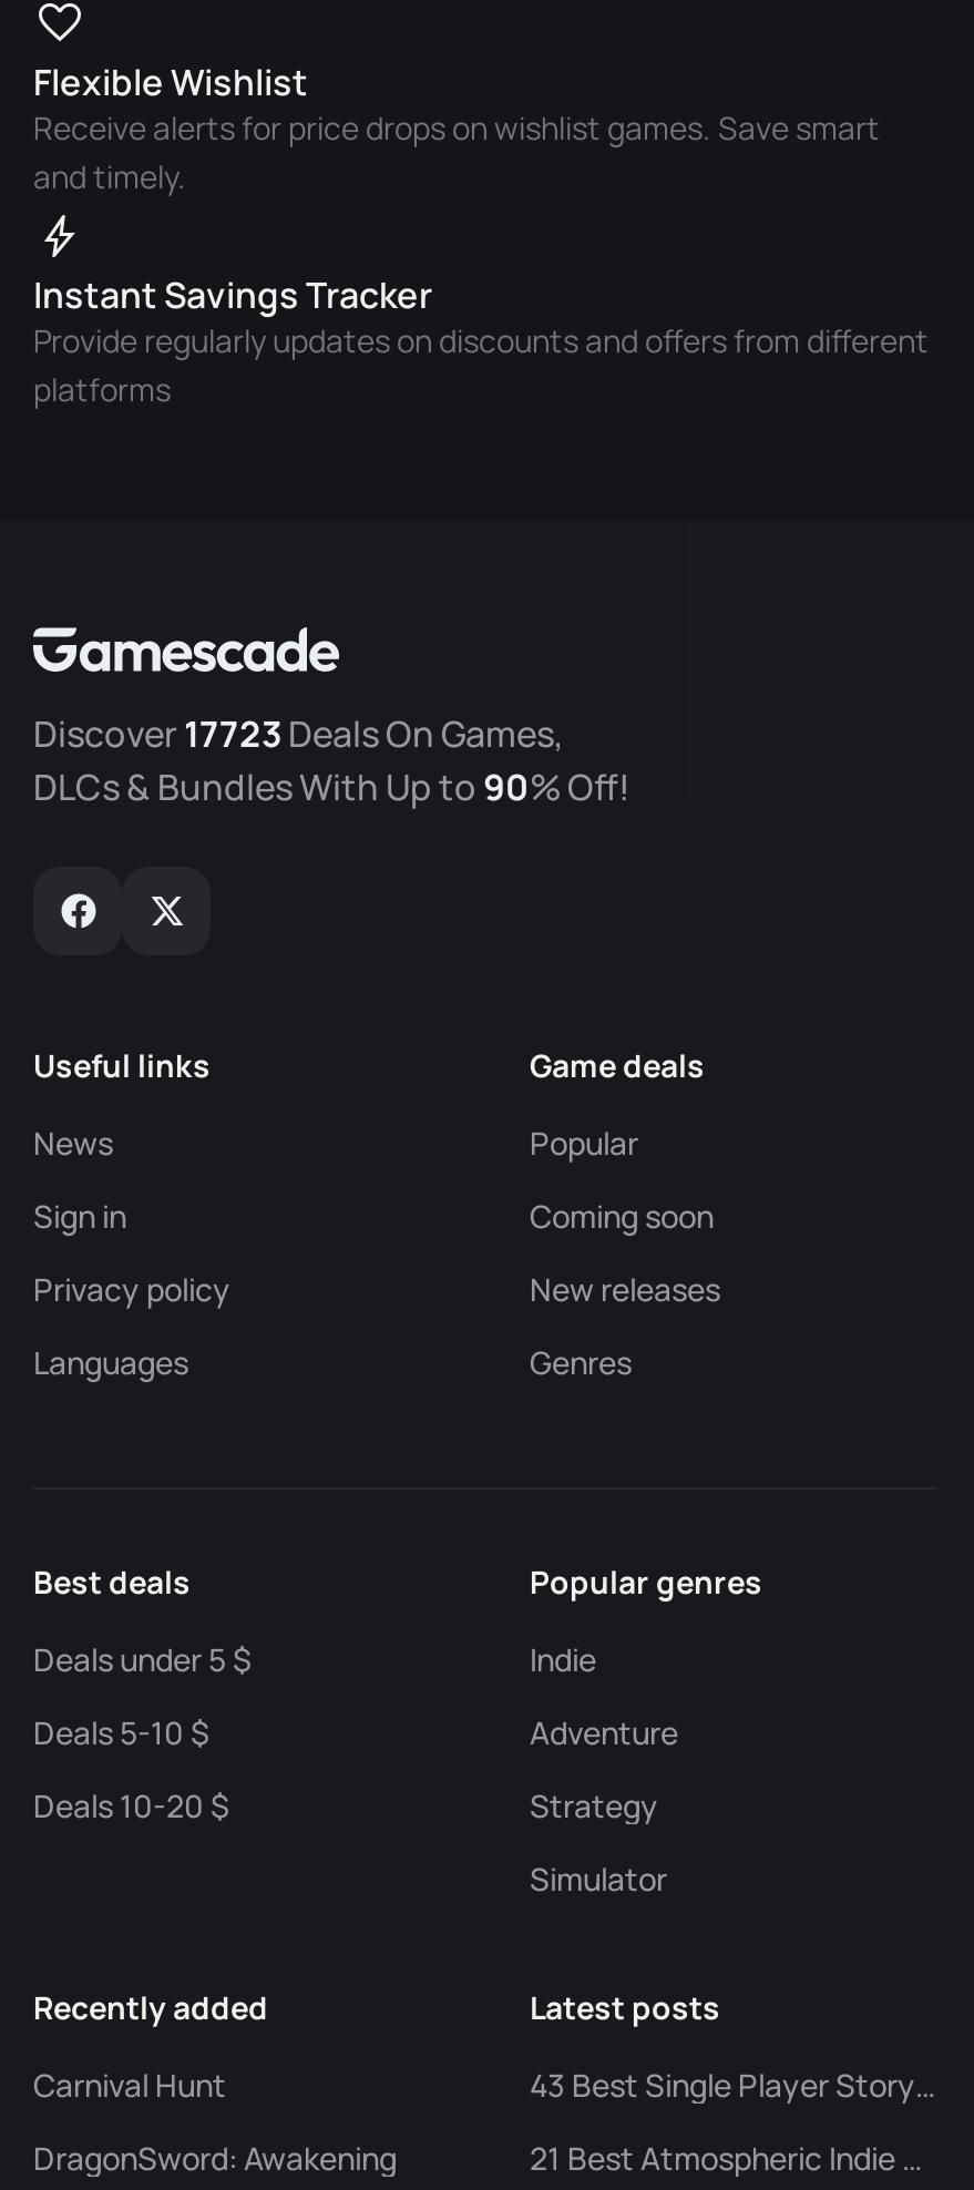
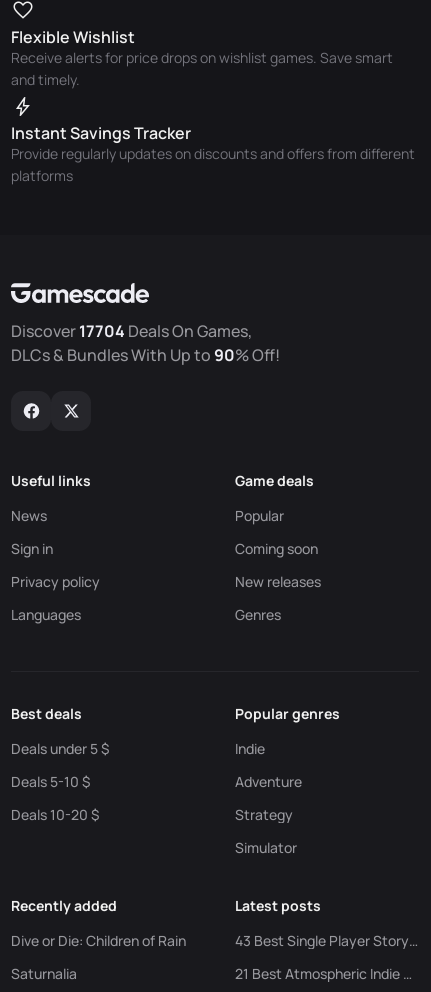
- Discover 17723 Deals On Games,
+ Discover 17704 Deals On Games,

- Carnival Hunt
+ Dive or Die: Children of Rain

- DragonSword: Awakening
+ Saturnalia
